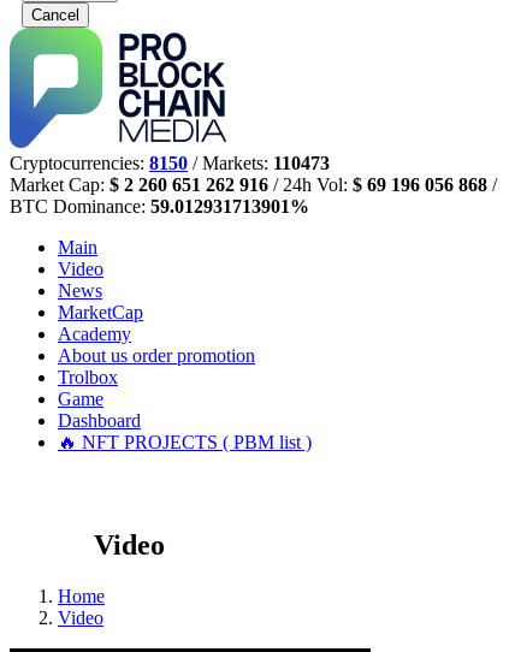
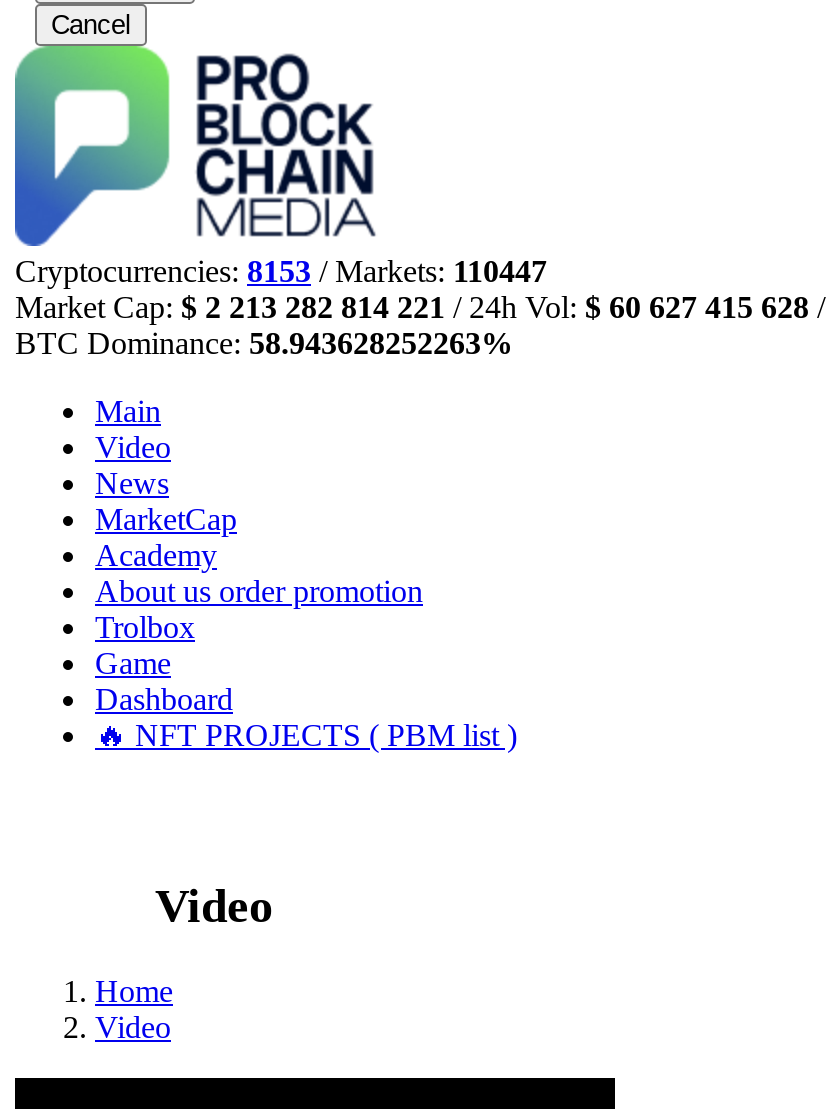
- Cryptocurrencies: 8150 / Markets: 110473
+ Cryptocurrencies: 8153 / Markets: 110447

- Market Cap: $ 2 260 651 262 916 / 24h Vol: $ 69 196 056 868 /
+ Market Cap: $ 2 213 282 814 221 / 24h Vol: $ 60 627 415 628 /

- BTC Dominance: 59.012931713901%
+ BTC Dominance: 58.943628252263%
